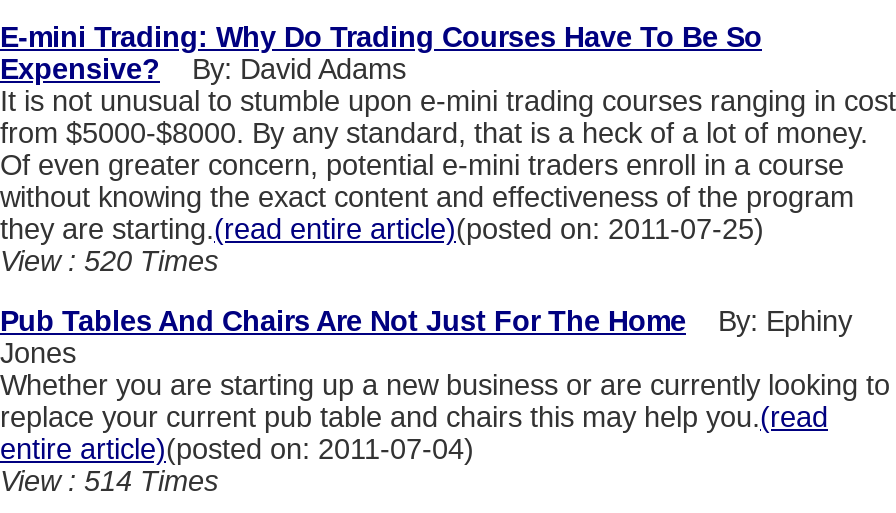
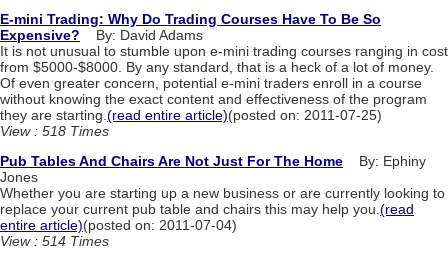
- View : 520 Times
+ View : 518 Times
